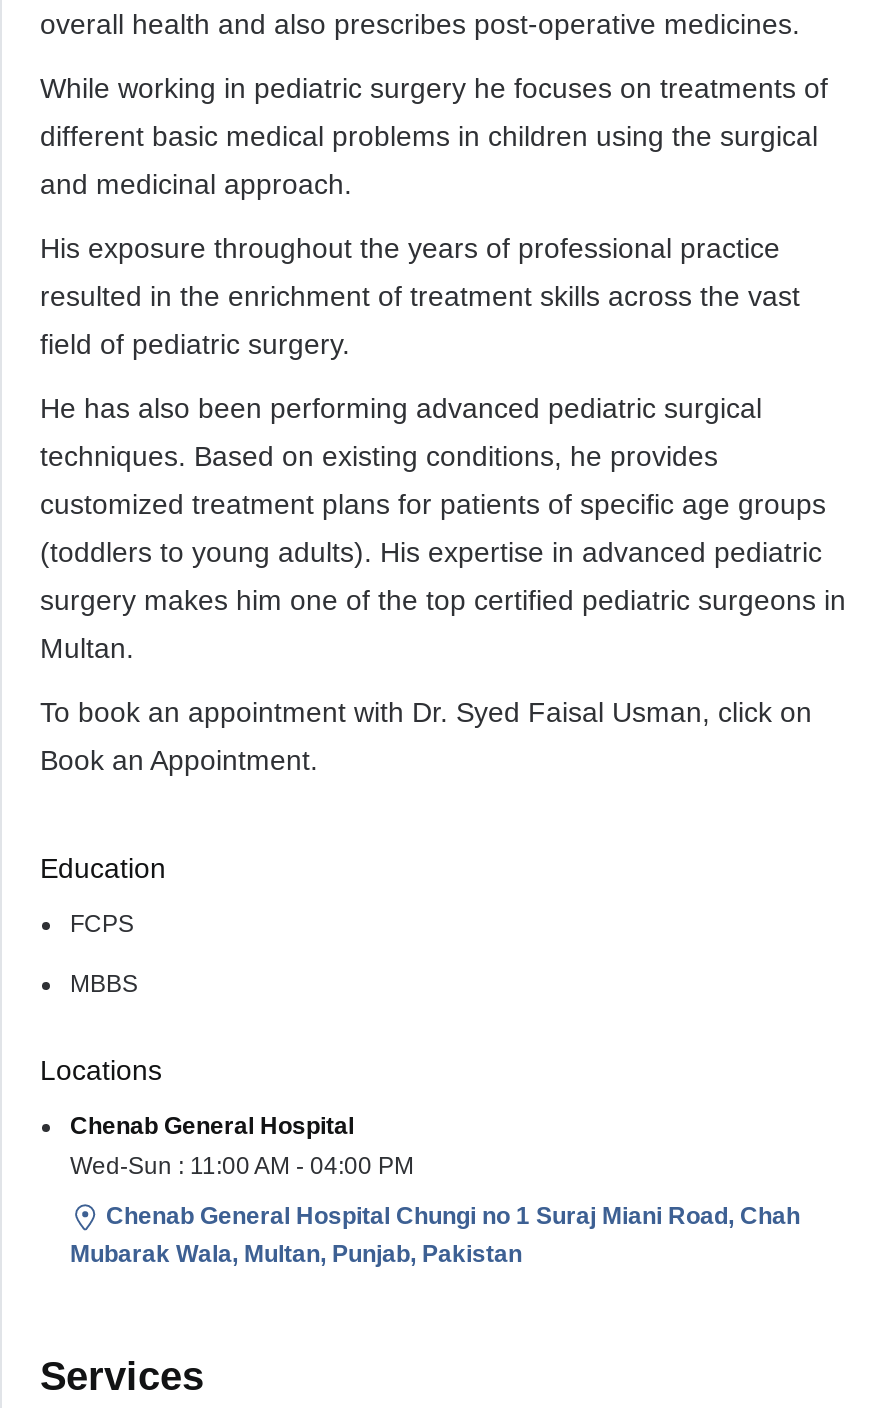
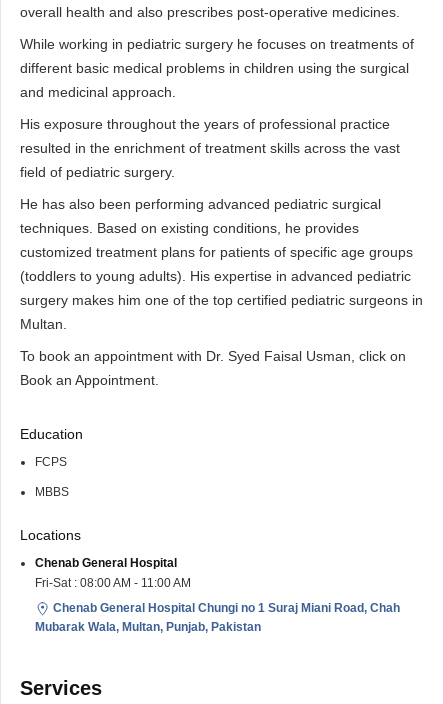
- Wed-Sun : 11:00 AM - 04:00 PM
+ Fri-Sat : 08:00 AM - 11:00 AM
